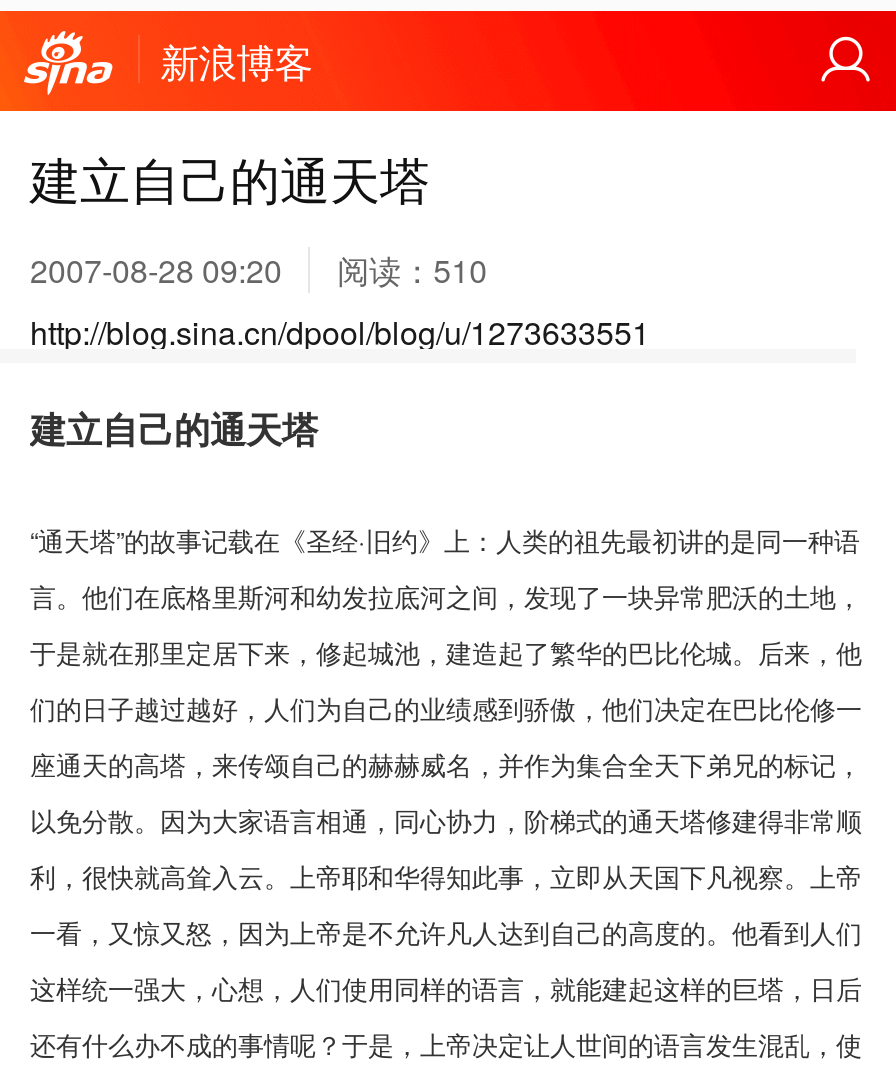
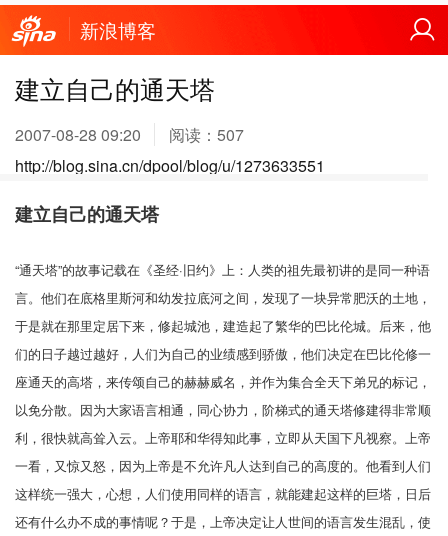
- 2007-08-28 09:20 阅读：510
+ 2007-08-28 09:20 阅读：507
